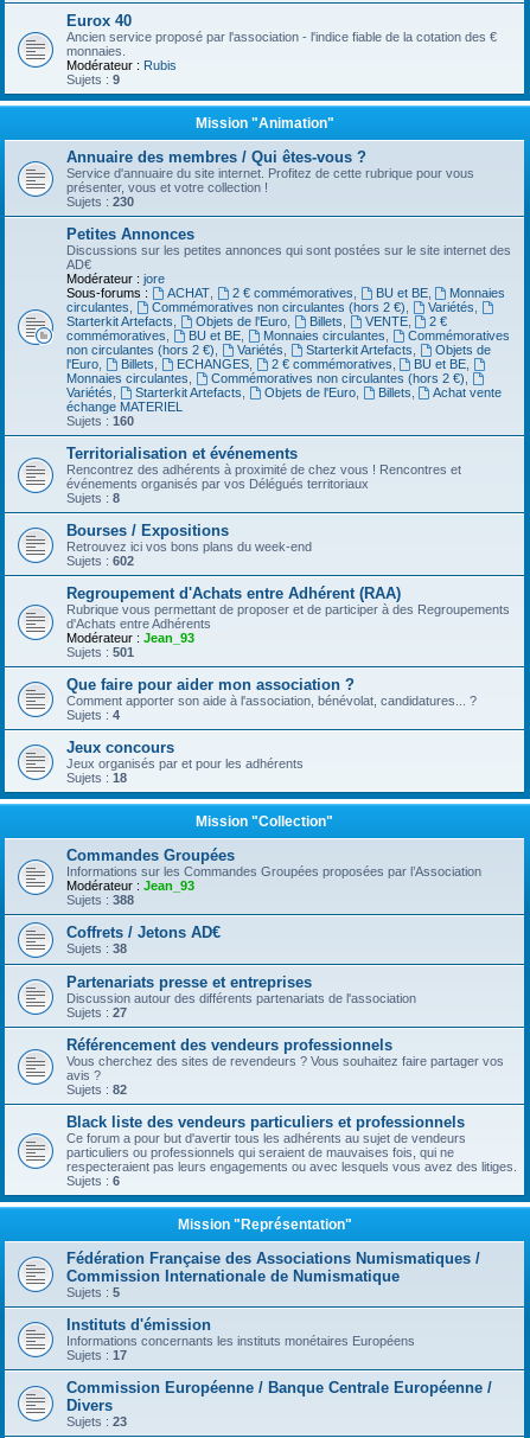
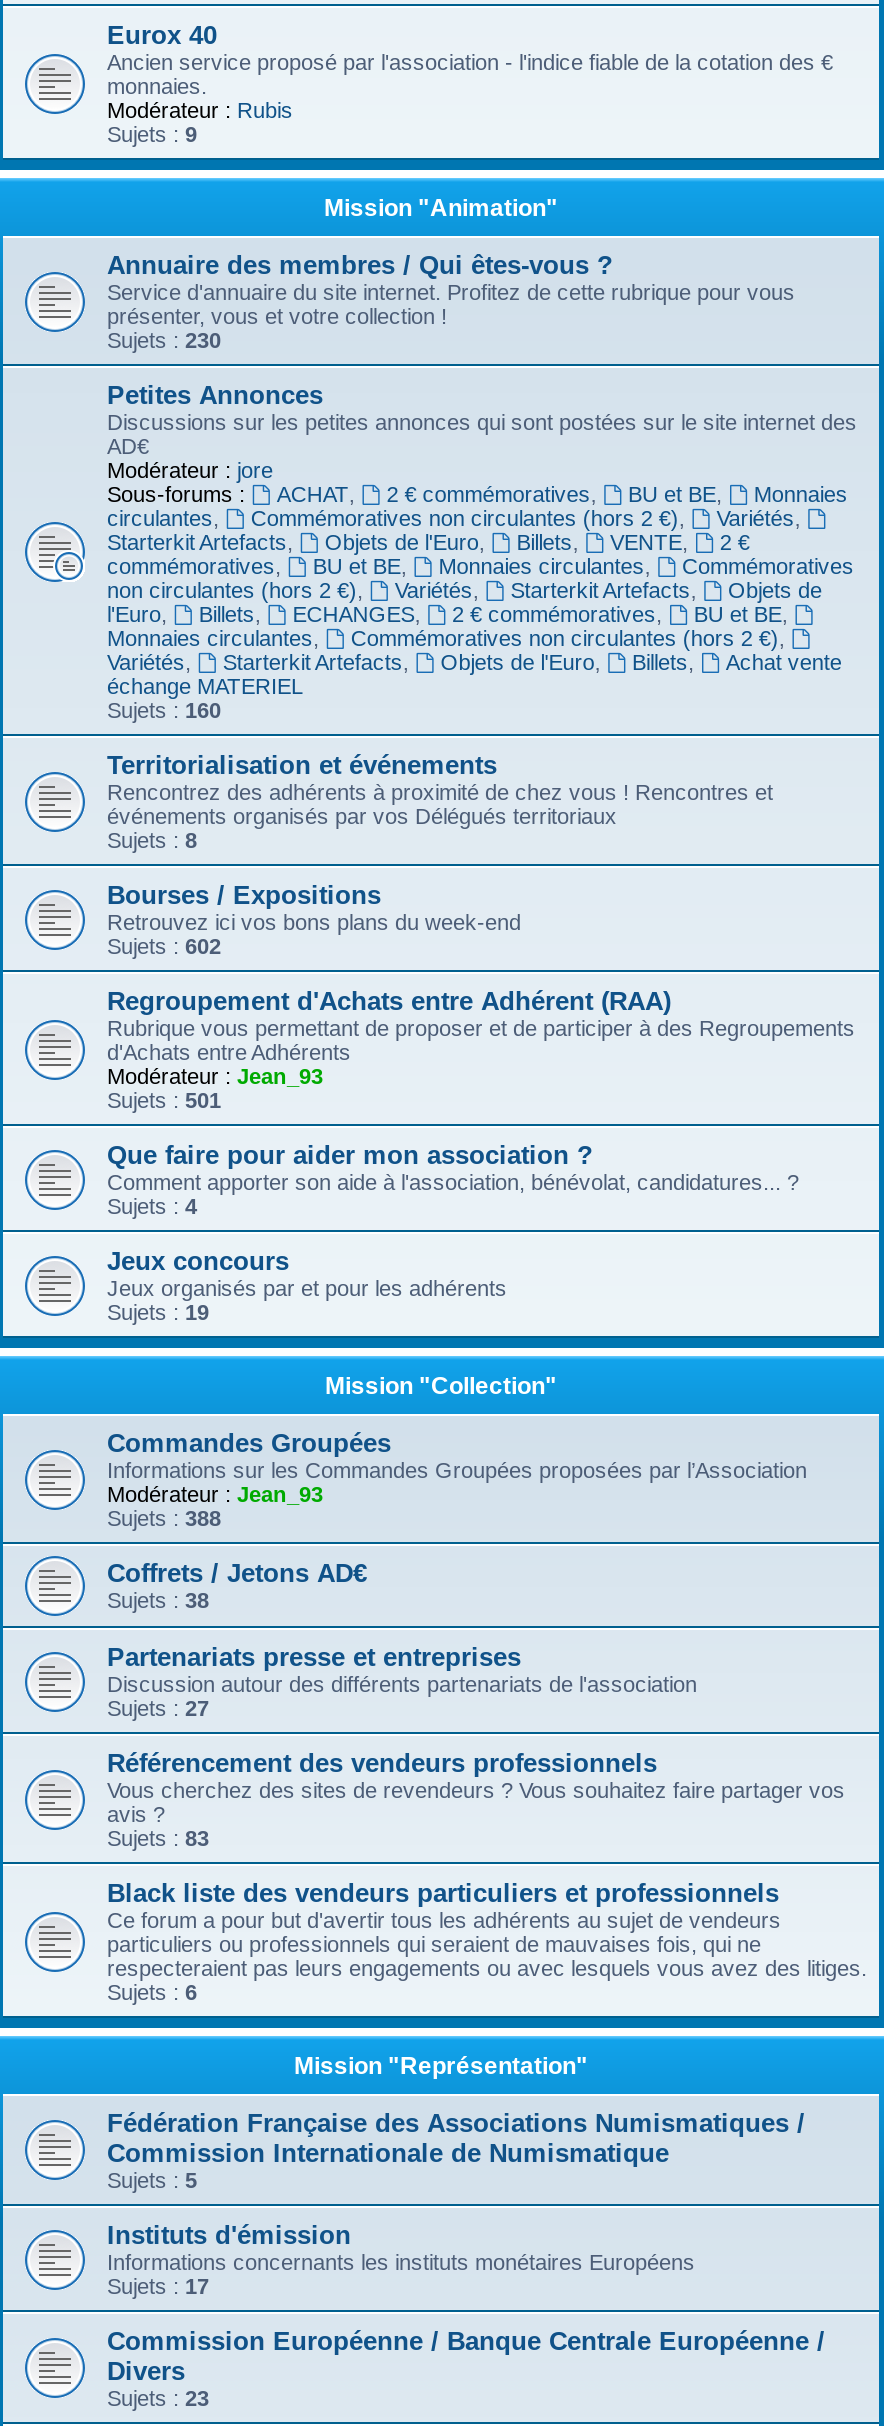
- Sujets : 18
+ Sujets : 19

- Sujets : 82
+ Sujets : 83
